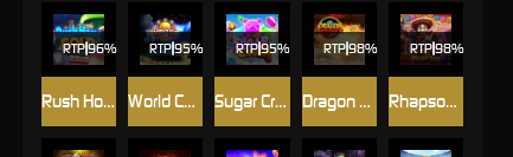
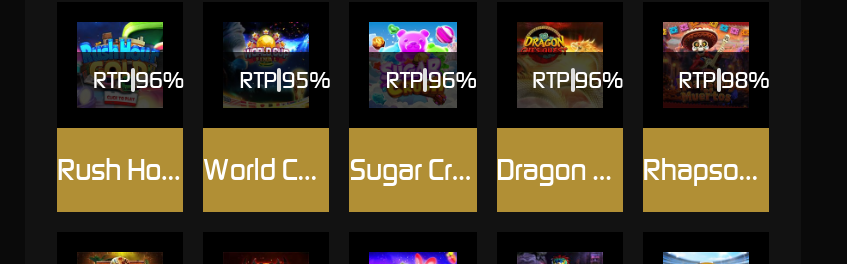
- RTP 95%
+ RTP 96%

- RTP 98%
+ RTP 96%
